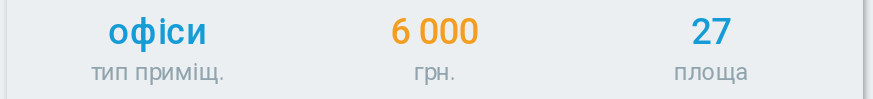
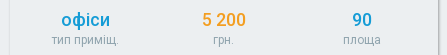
- 6 000
+ 5 200

- 27
+ 90
